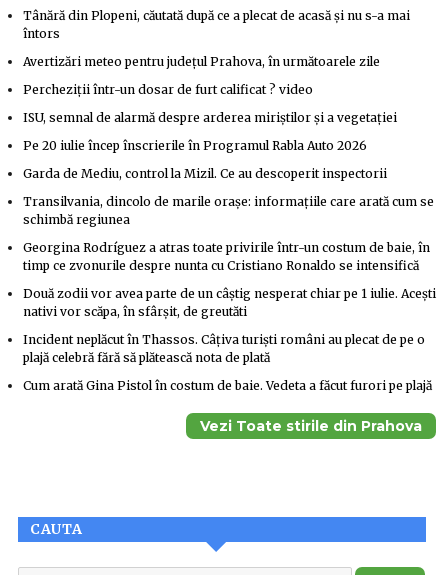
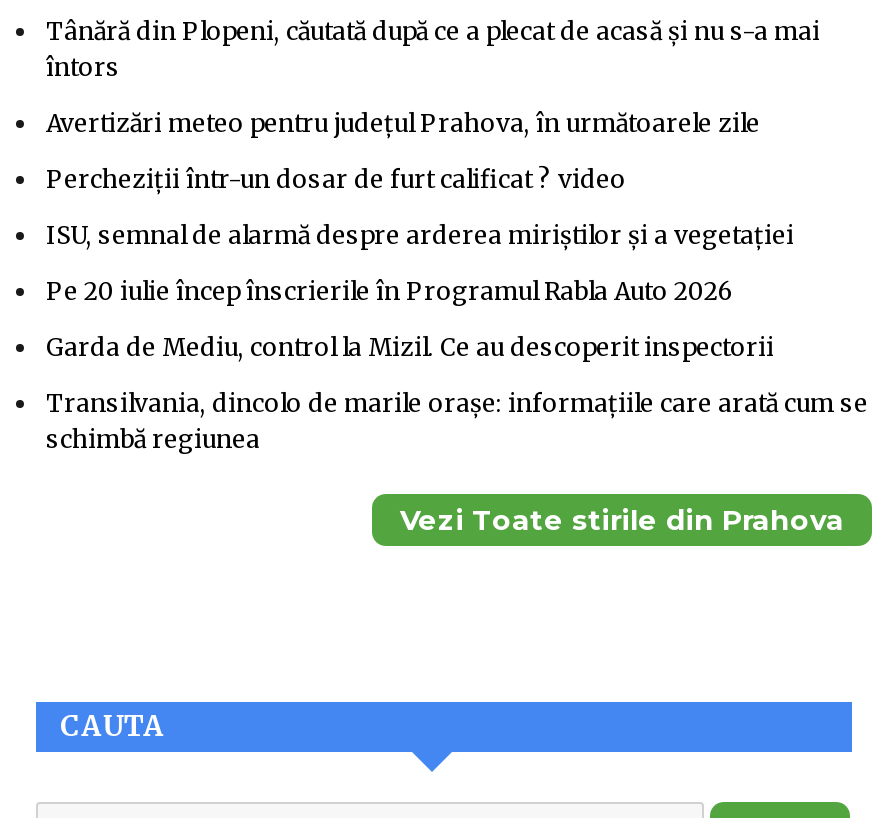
- Georgina Rodríguez a atras toate privirile într-un costum de baie, în
- timp ce zvonurile despre nunta cu Cristiano Ronaldo se intensifică
- Două zodii vor avea parte de un câștig nesperat chiar pe 1 iulie. Acești
- nativi vor scăpa, în sfârșit, de greutăti
- Incident neplăcut în Thassos. Câțiva turiști români au plecat de pe o
- plajă celebră fără să plătească nota de plată
- Cum arată Gina Pistol în costum de baie. Vedeta a făcut furori pe plajă
